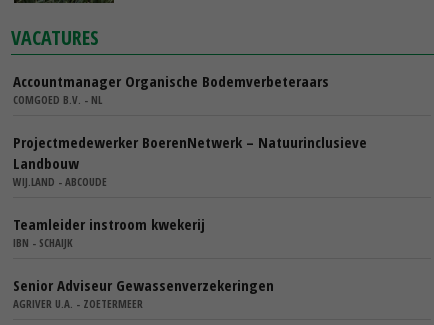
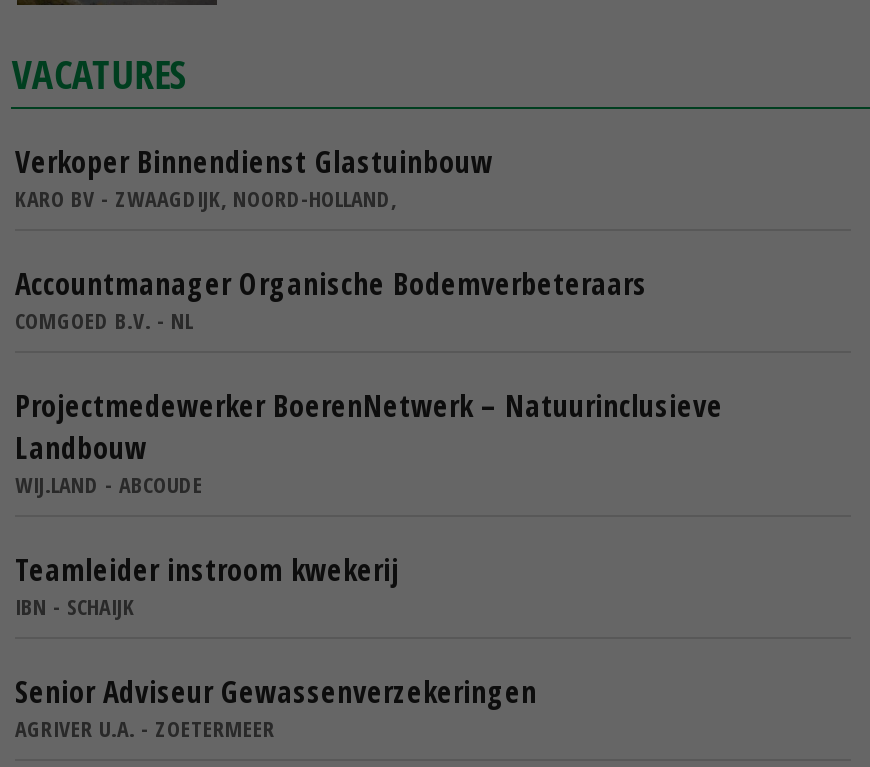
+ Verkoper Binnendienst Glastuinbouw
+ KARO BV - ZWAAGDIJK, NOORD-HOLLAND,
